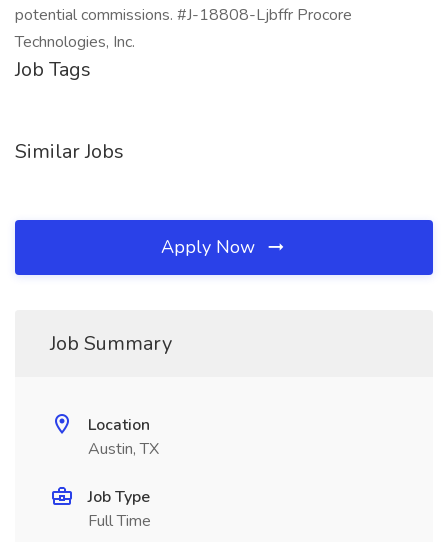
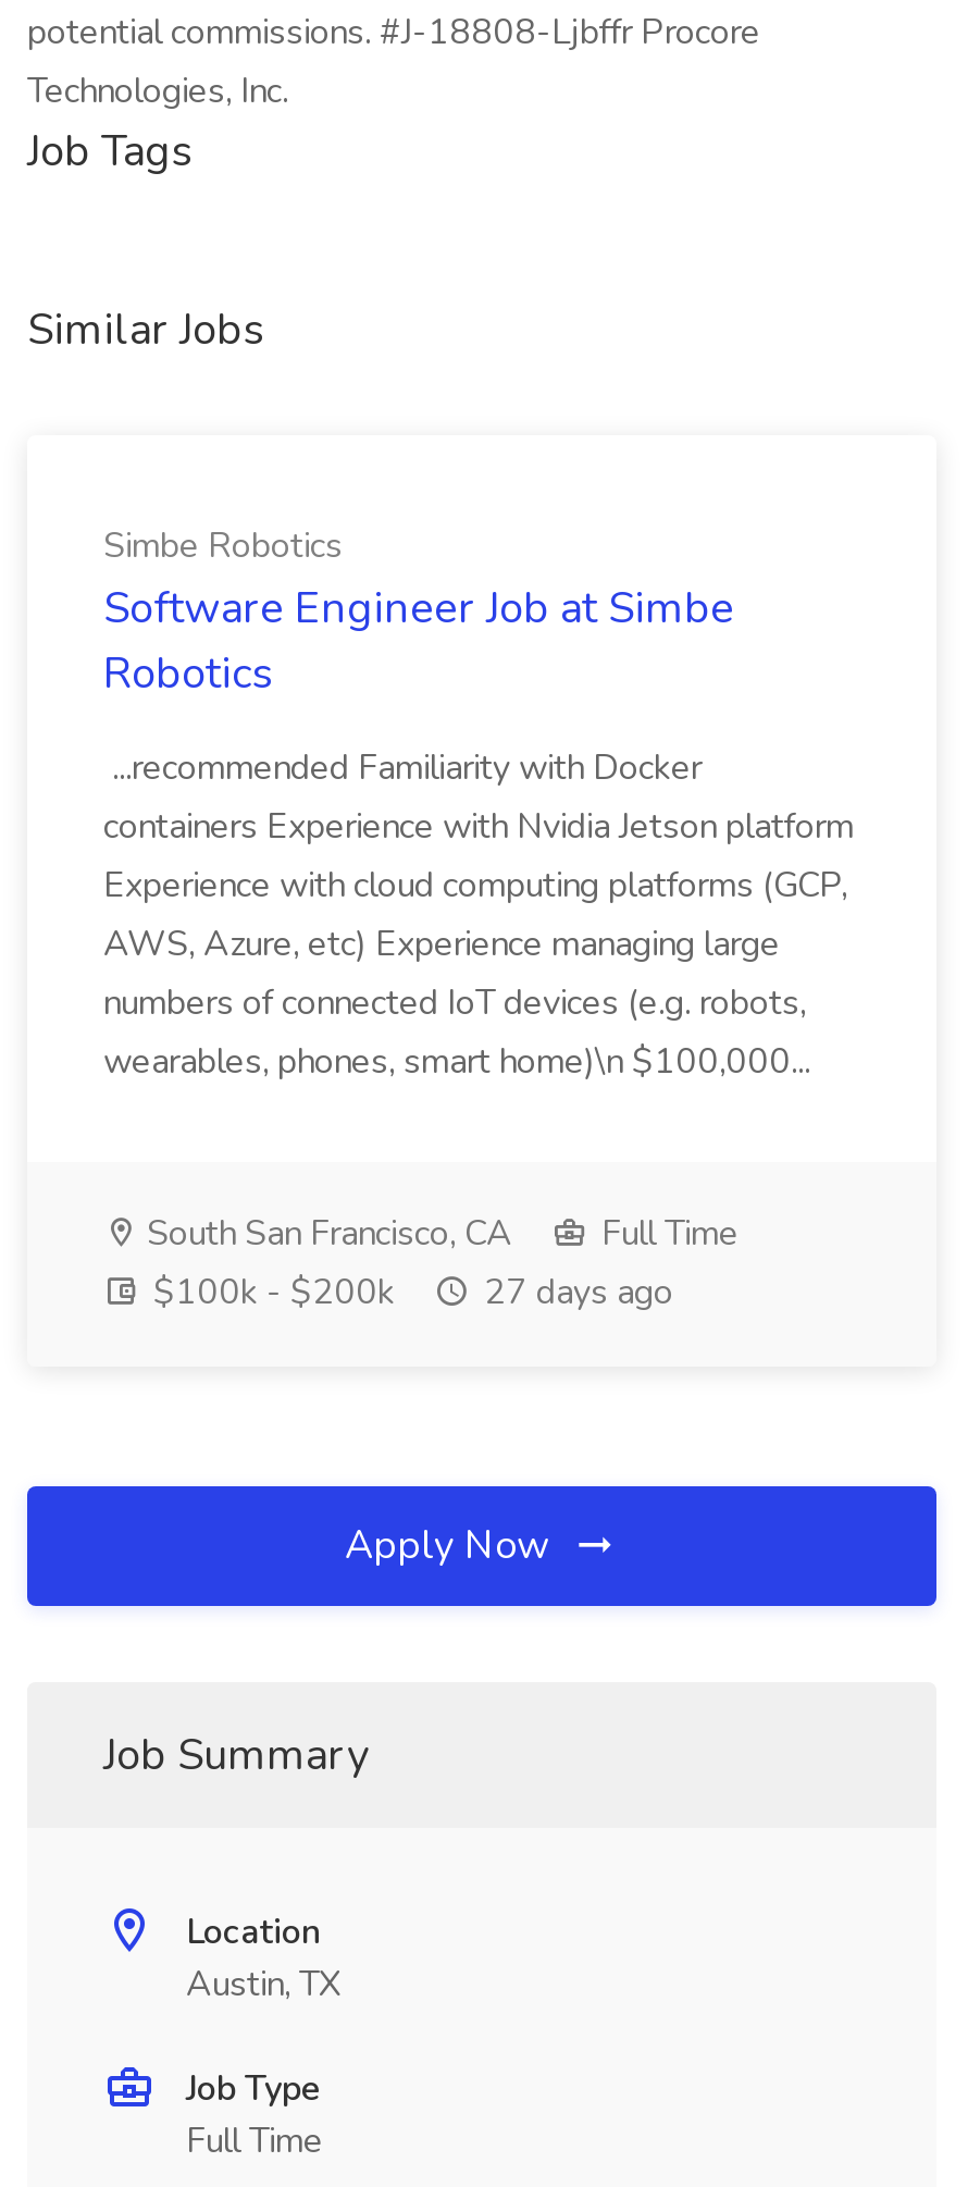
+ Simbe Robotics
+ Software Engineer Job at Simbe
+ Robotics
+ ...recommended Familiarity with Docker
+ containers Experience with Nvidia Jetson platform
+ Experience with cloud computing platforms (GCP,
+ AWS, Azure, etc) Experience managing large
+ numbers of connected IoT devices (e.g. robots,
+ wearables, phones, smart home)\n $100,000...

+ South San Francisco, CA
+ Full Time
+ $100k - $200k
+ 27 days ago
